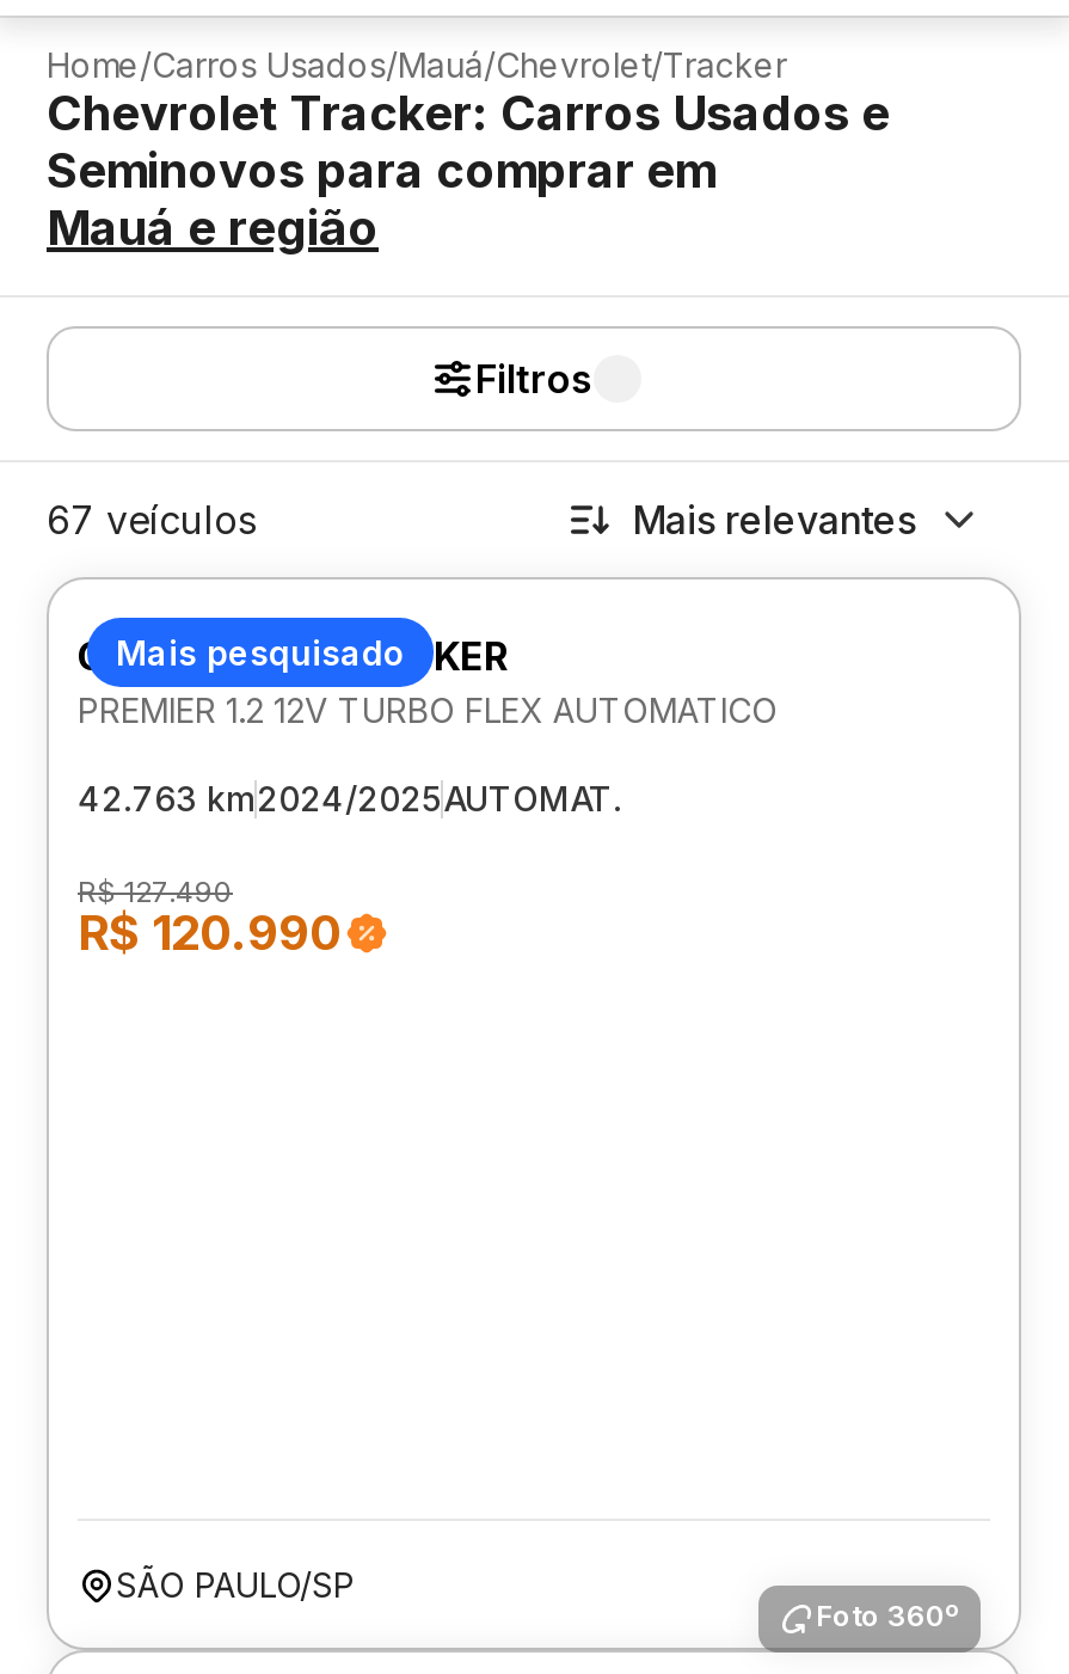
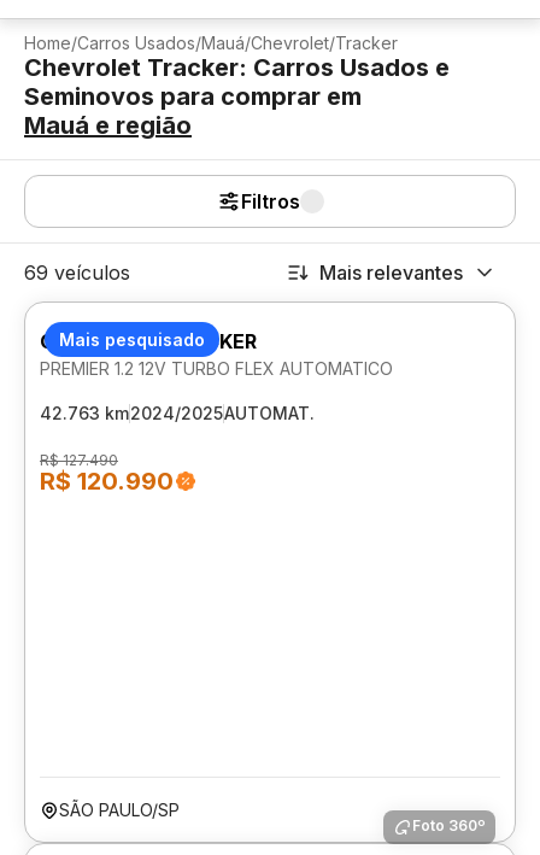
- 67 veículos
+ 69 veículos
